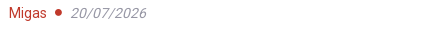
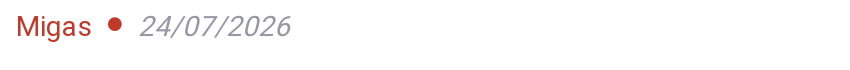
- Migas 20/07/2026
+ Migas 24/07/2026
